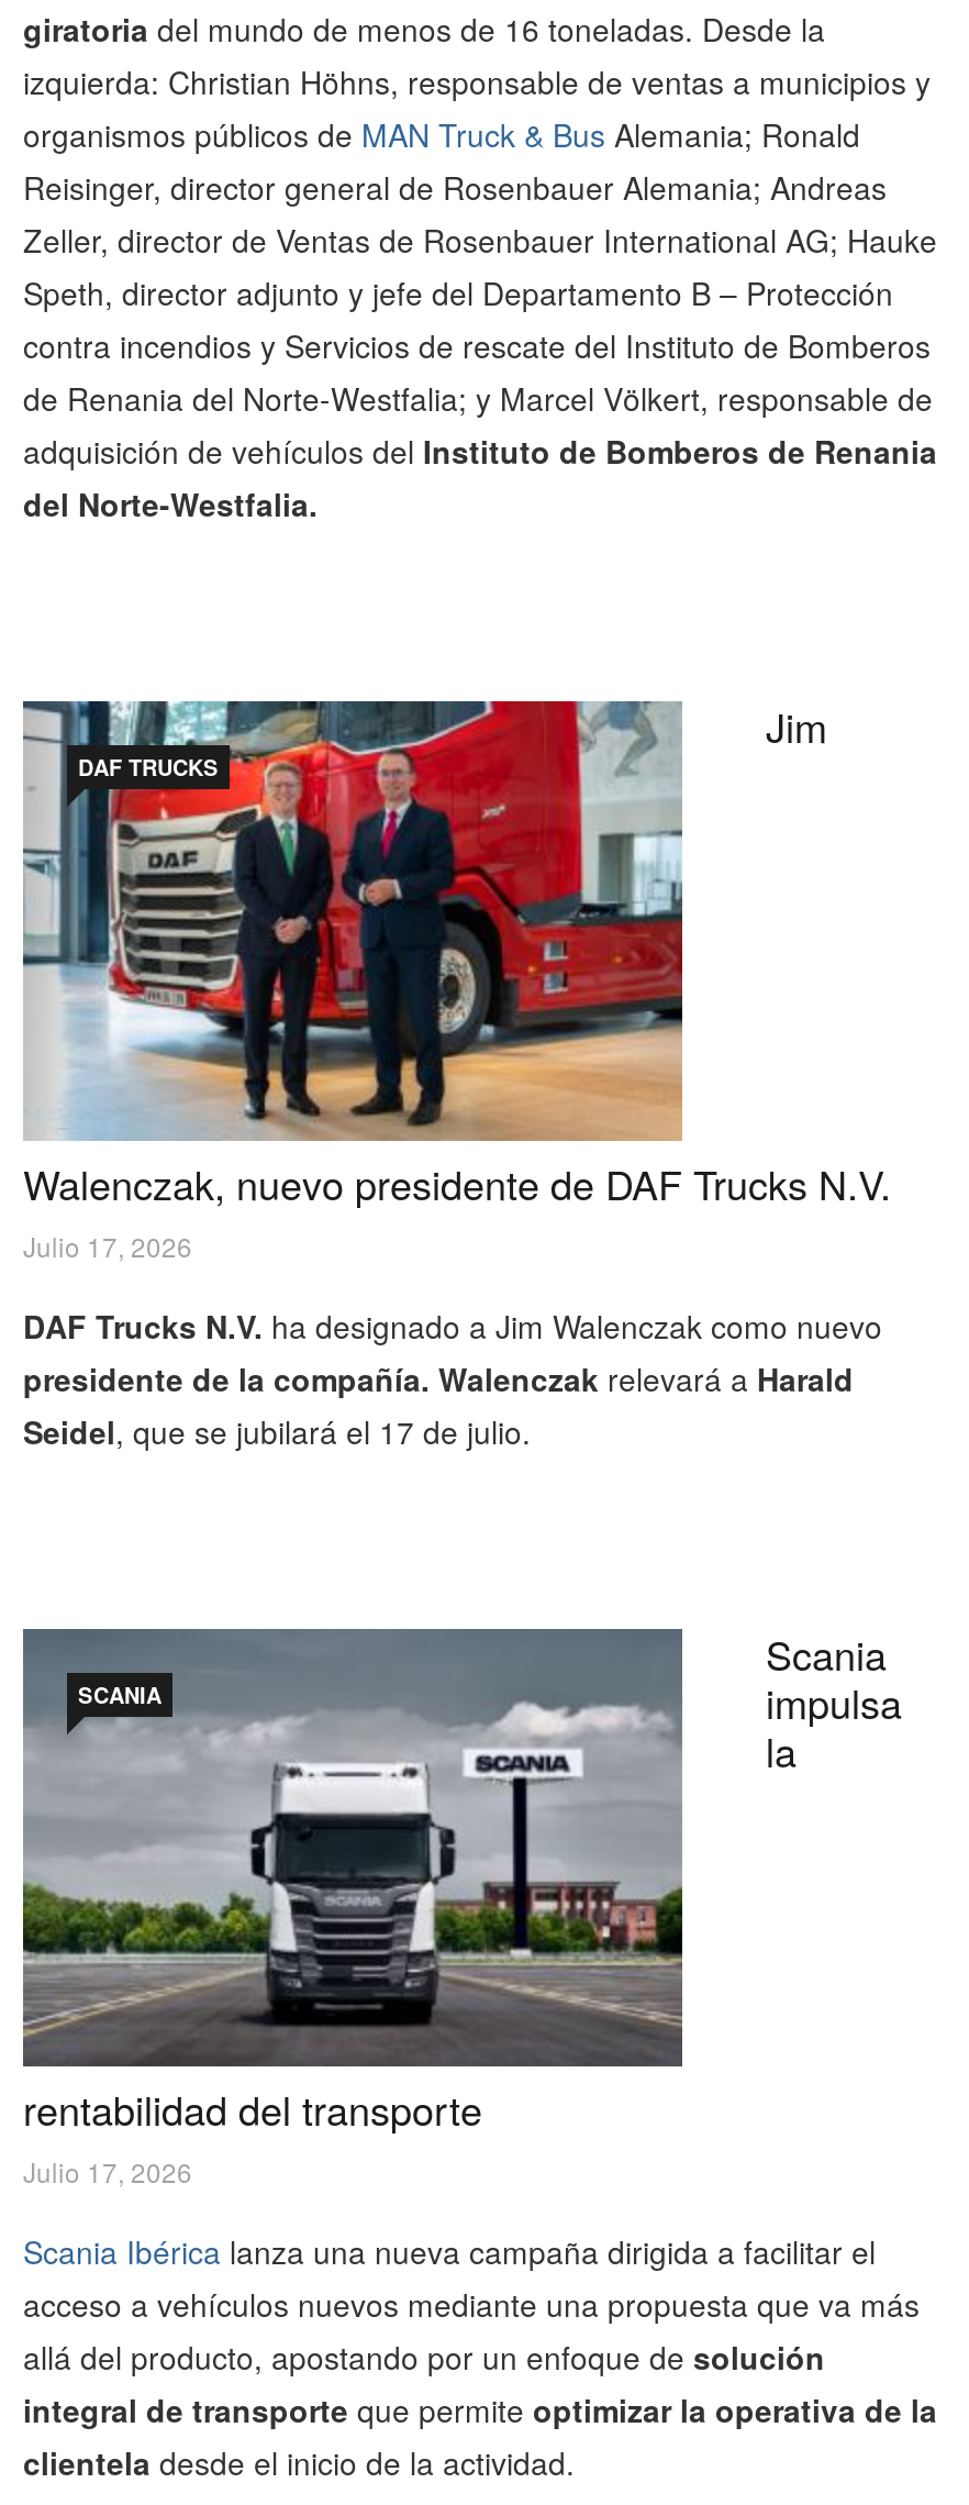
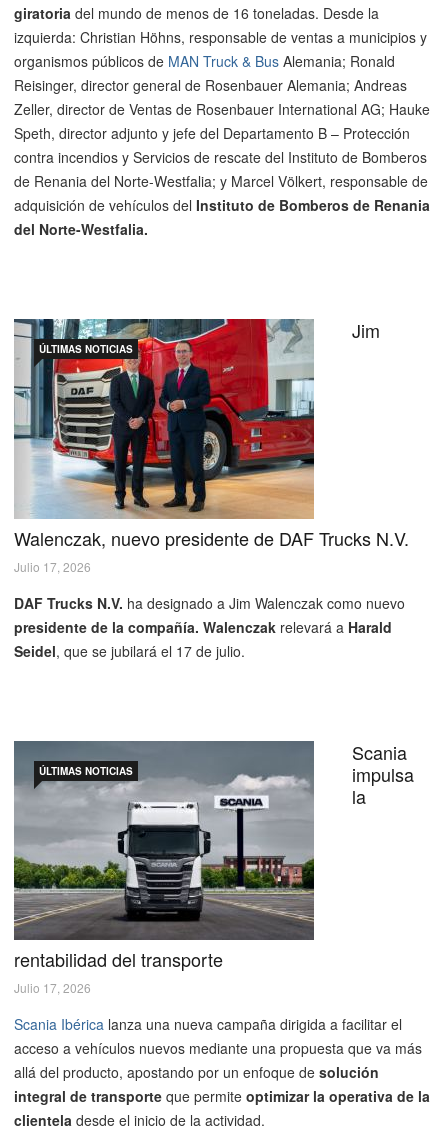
- DAF TRUCKS
+ ÚLTIMAS NOTICIAS

- SCANIA
+ ÚLTIMAS NOTICIAS
